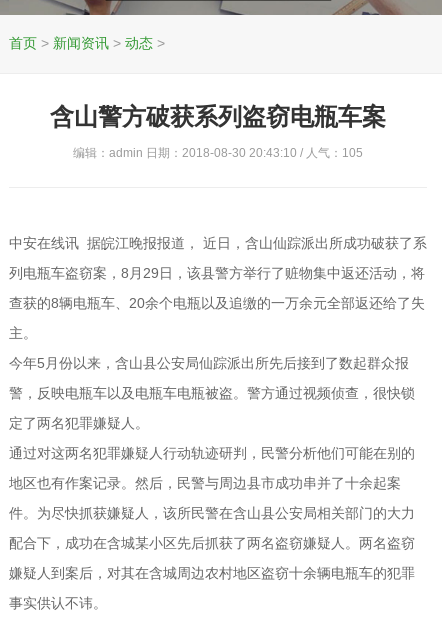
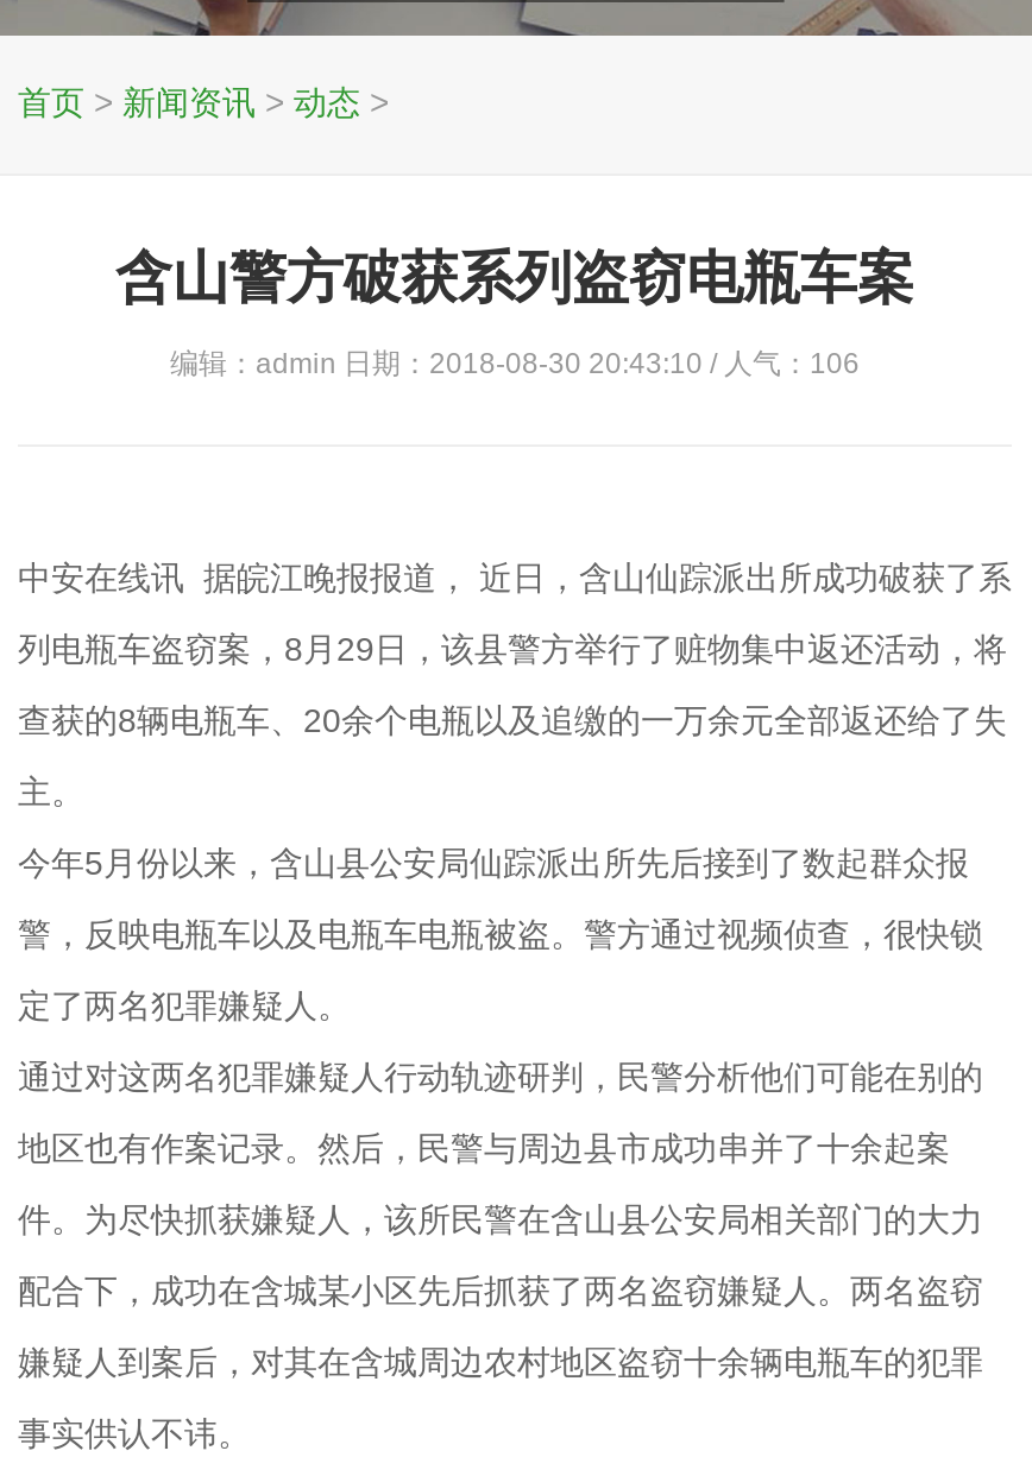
- 编辑：admin 日期：2018-08-30 20:43:10 / 人气：105
+ 编辑：admin 日期：2018-08-30 20:43:10 / 人气：106
